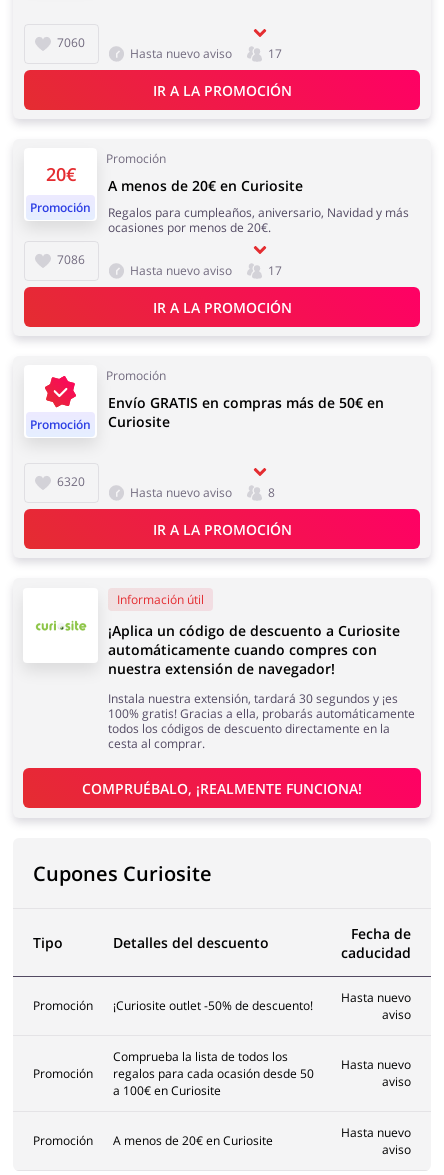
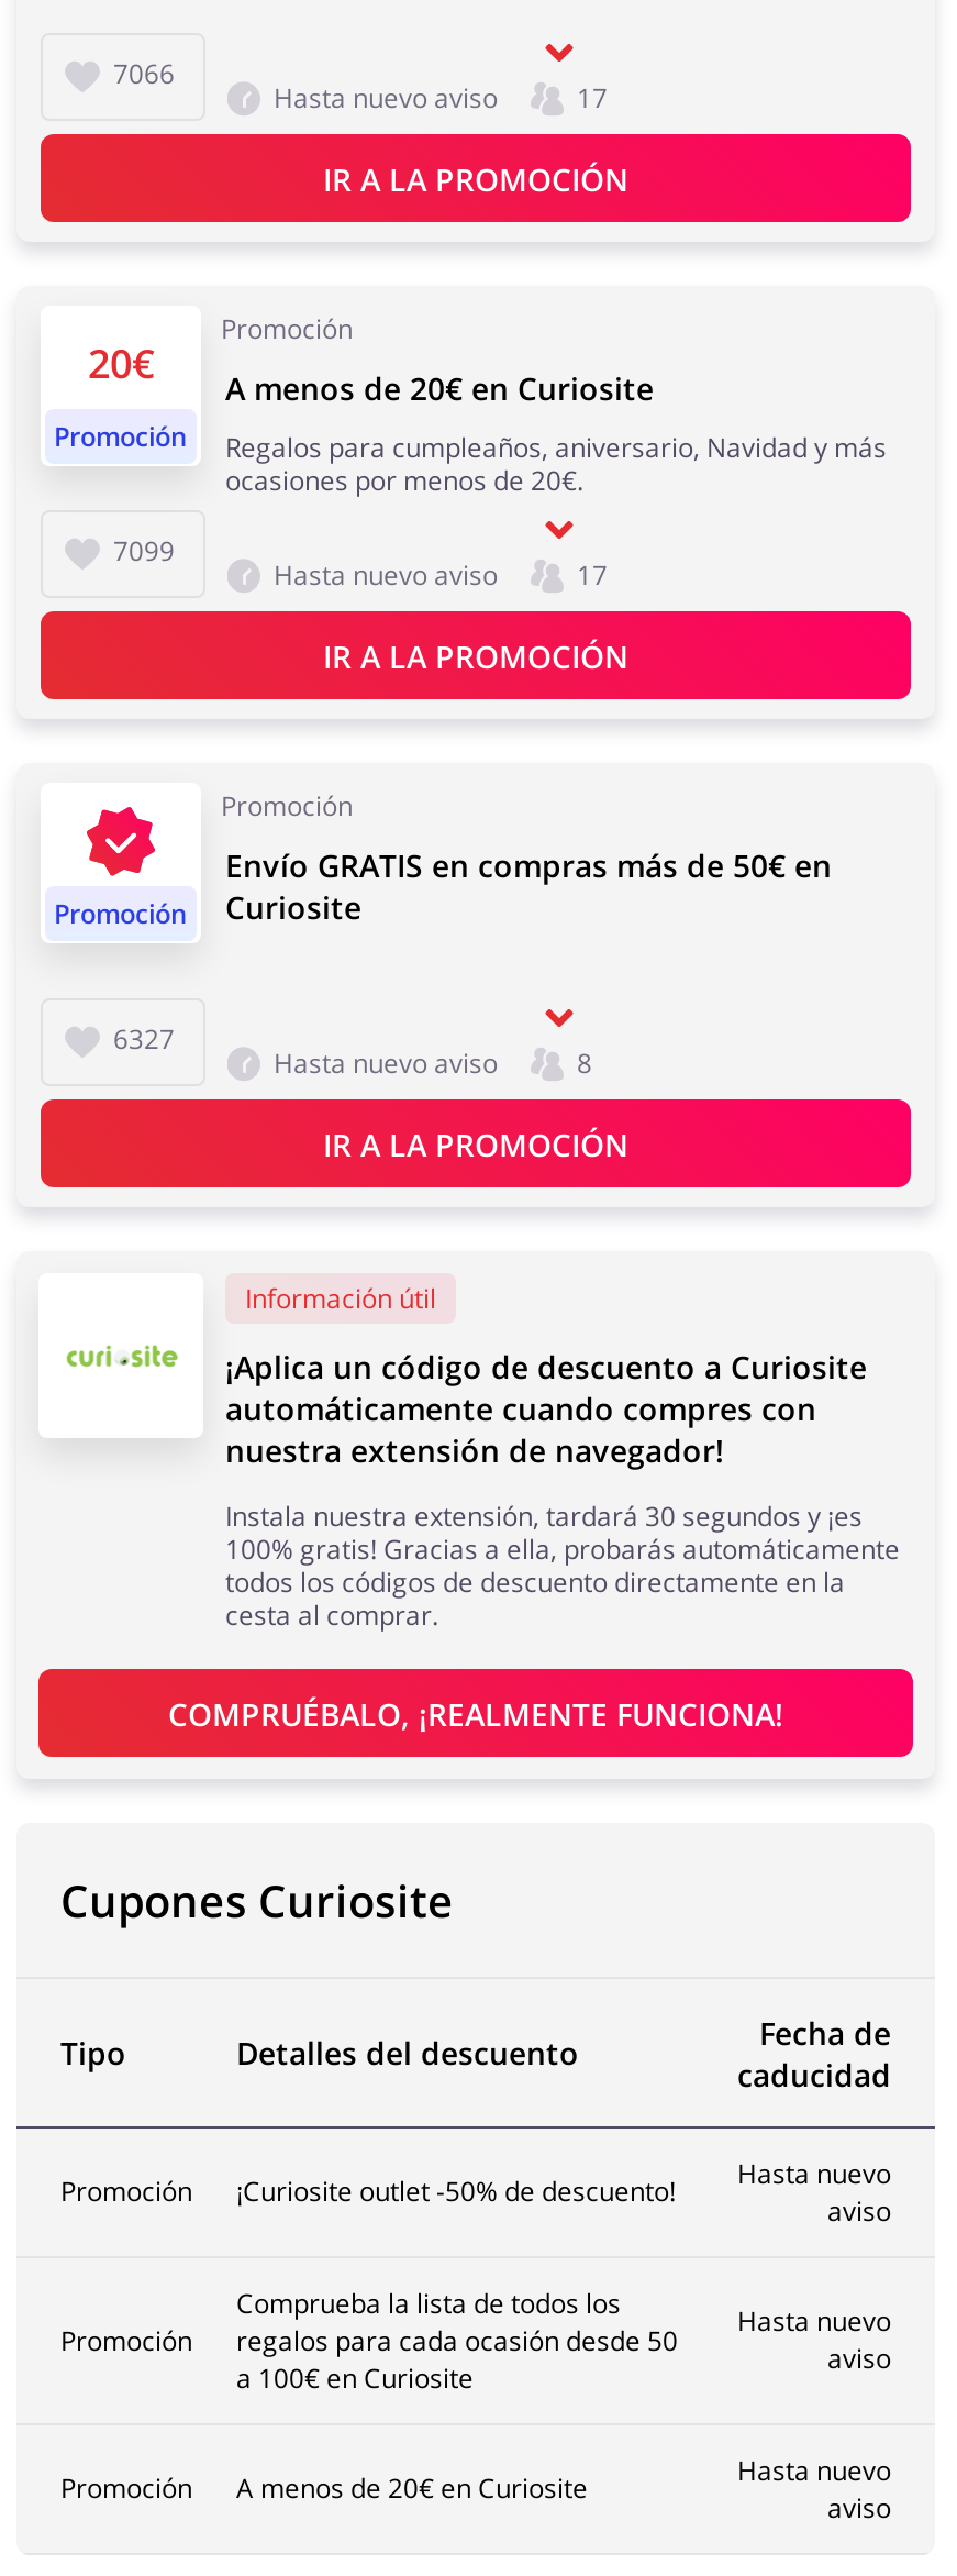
- 7060
+ 7066

- 7086
+ 7099

- 6320
+ 6327
